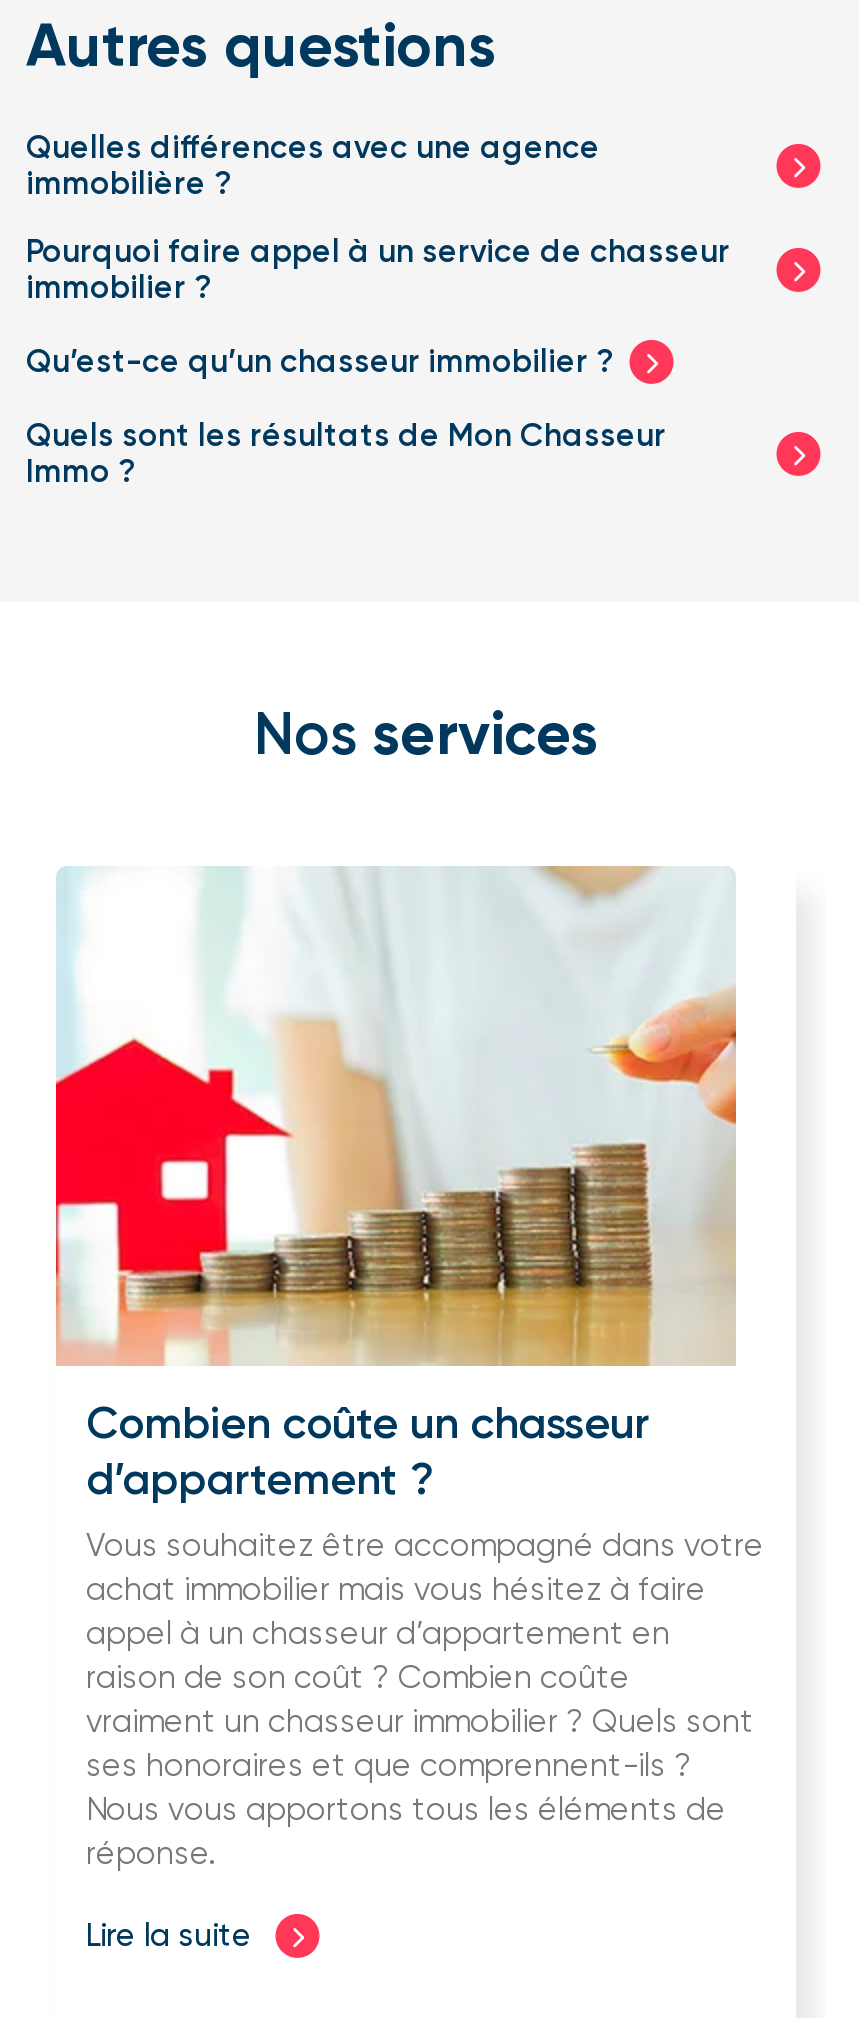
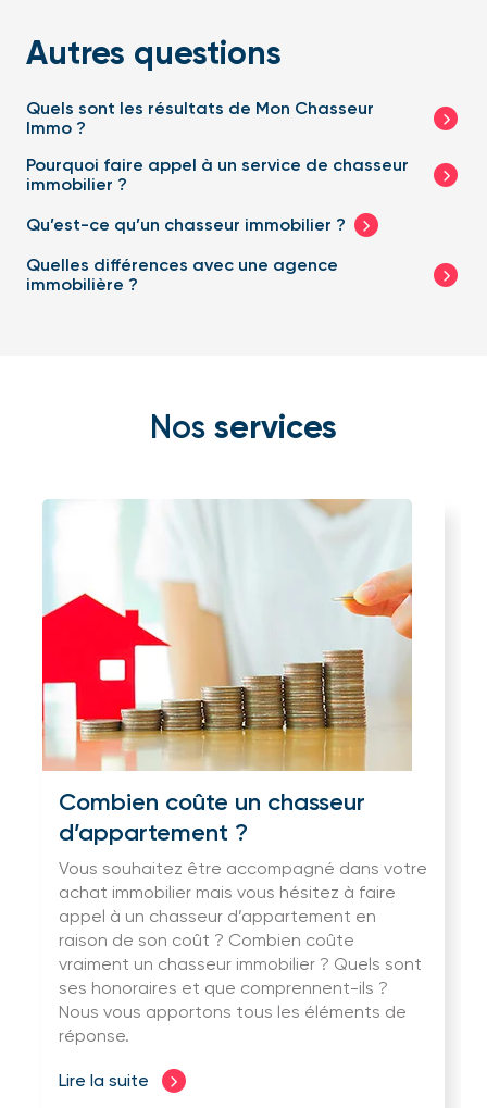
moved down: Quelles différences avec une agence | immobilière ?

moved up: Quels sont les résultats de Mon Chasseur | Immo ?
